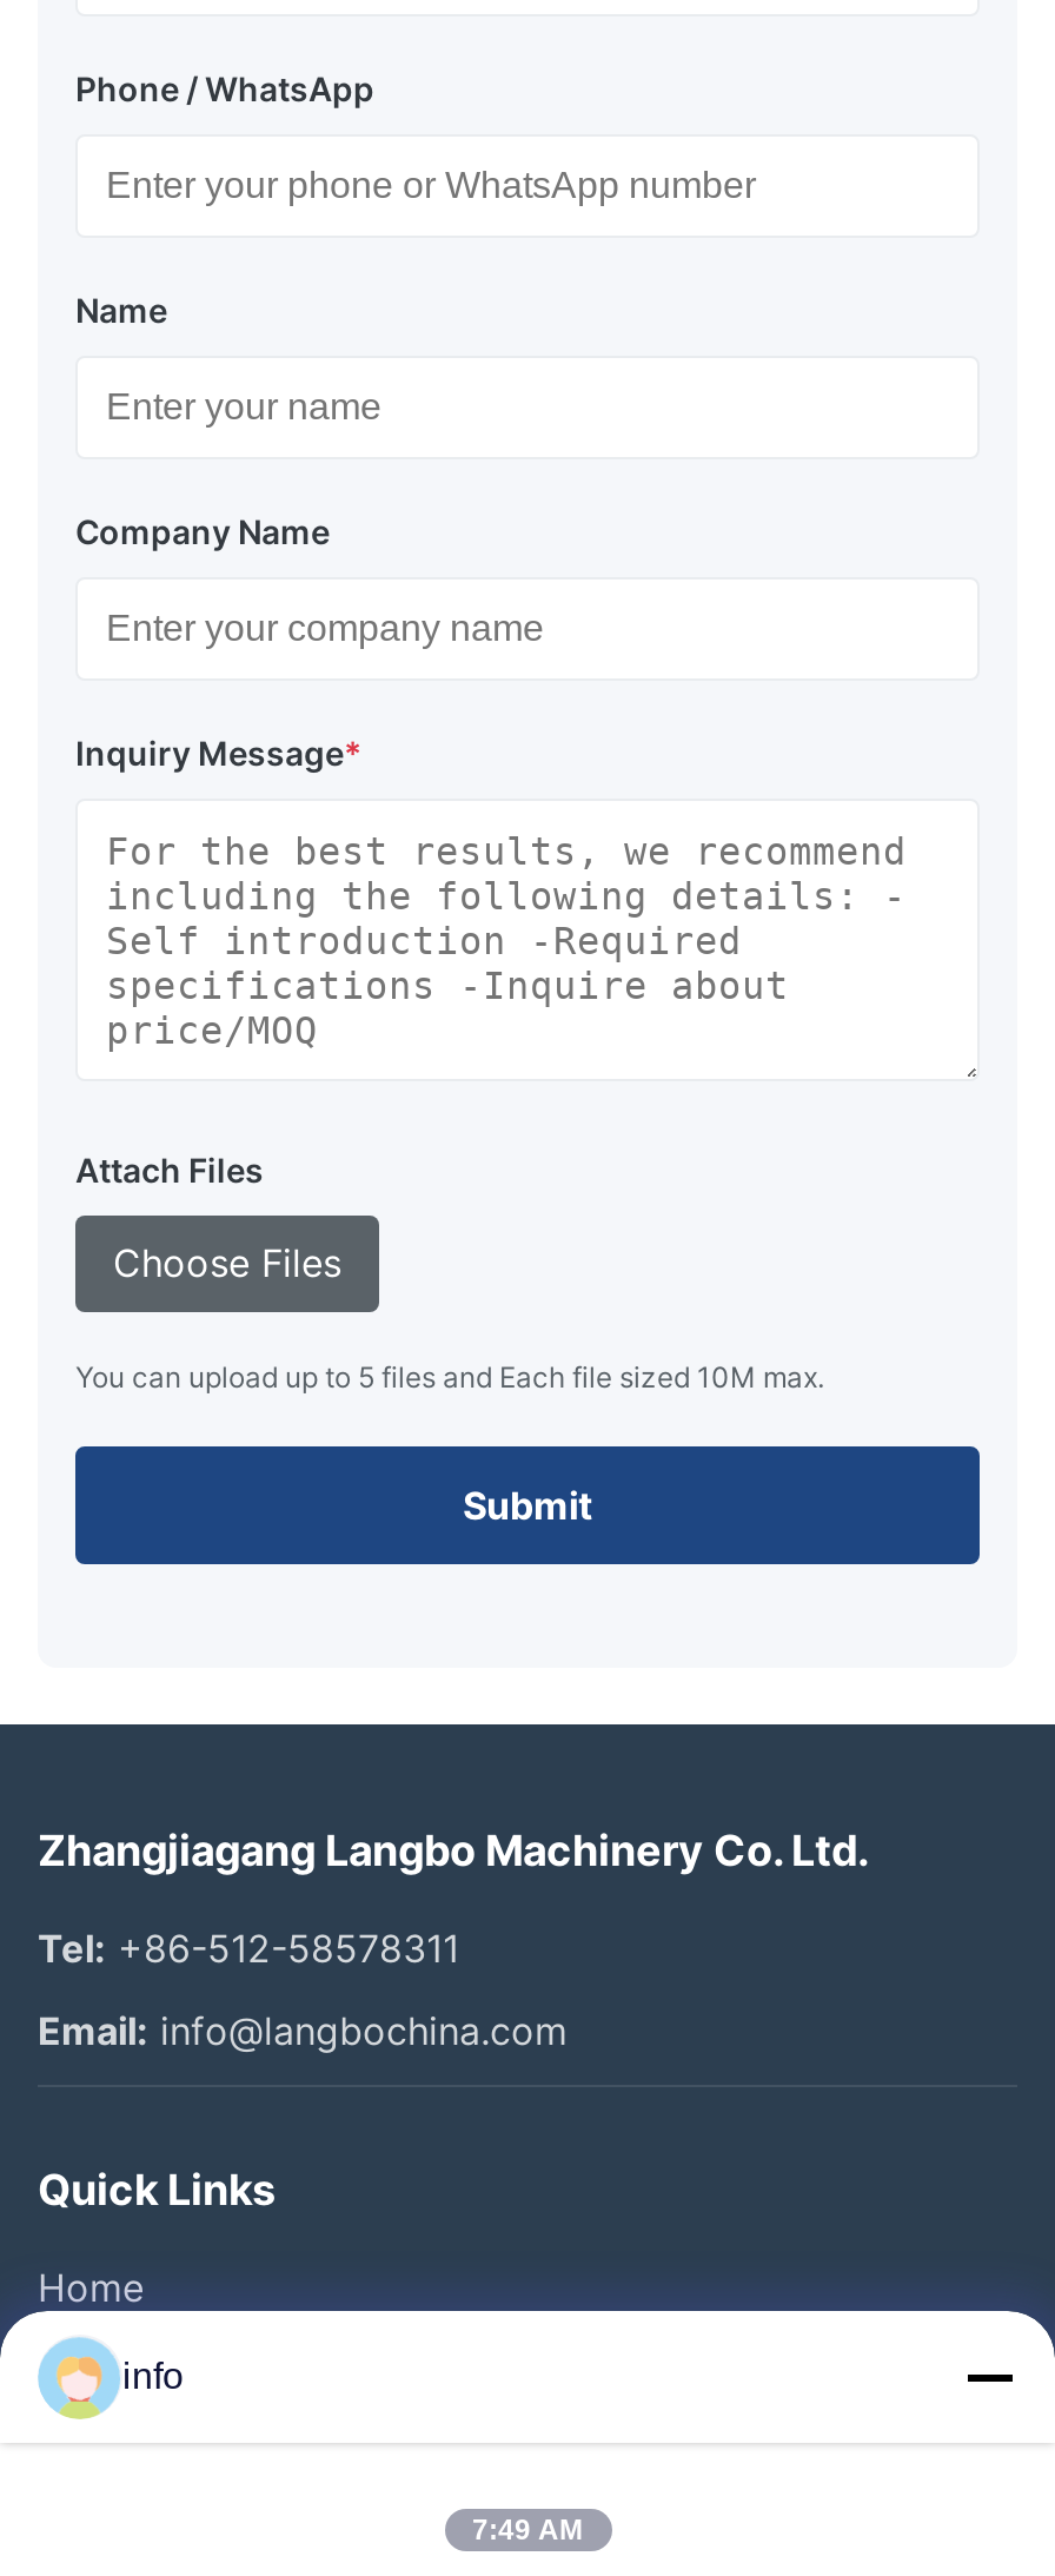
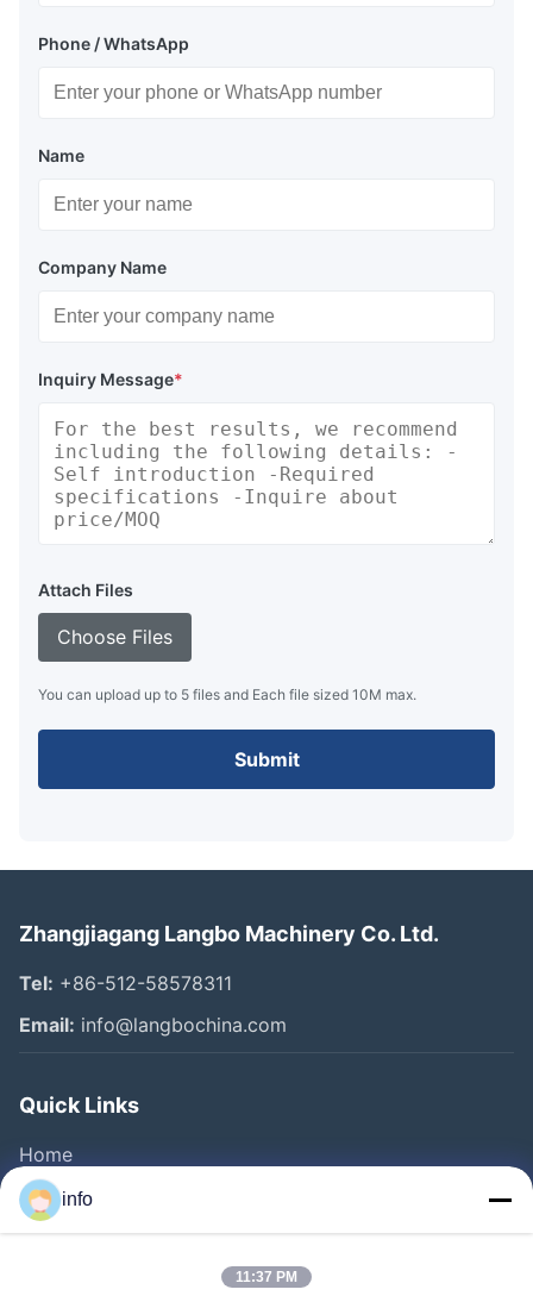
- 7:49 AM
+ 11:37 PM
